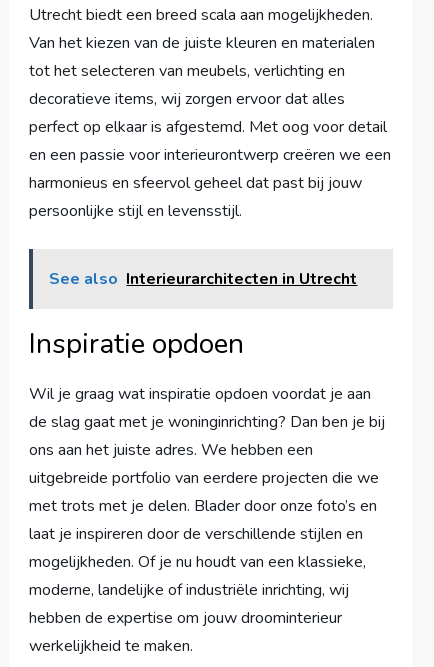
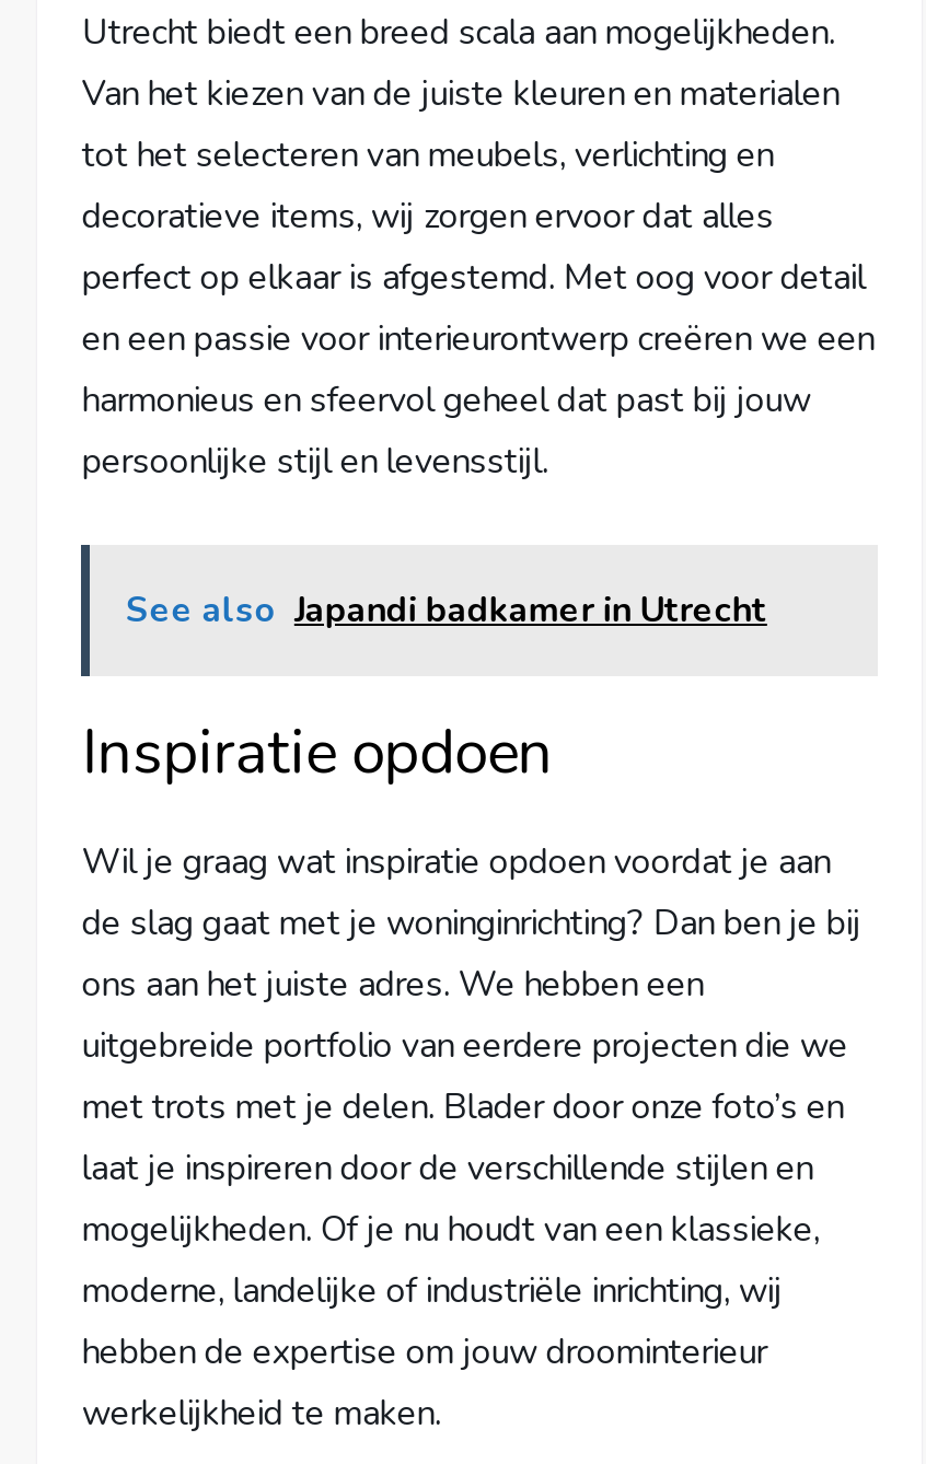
- See also Interieurarchitecten in Utrecht
+ See also Japandi badkamer in Utrecht
